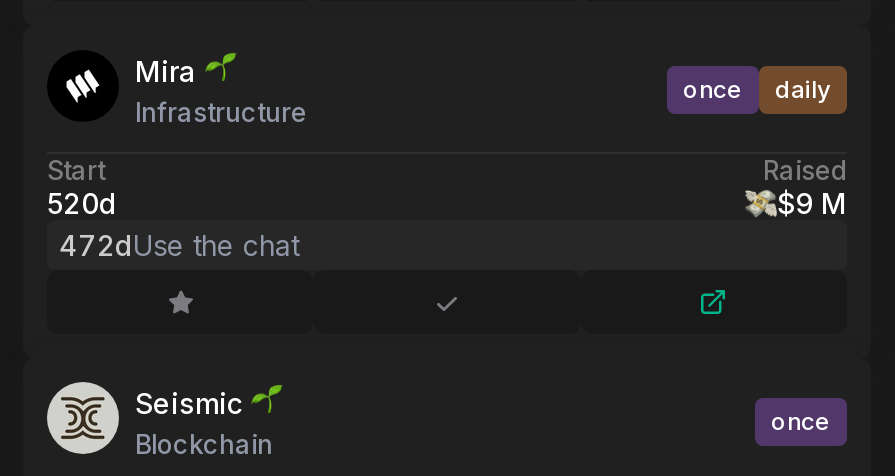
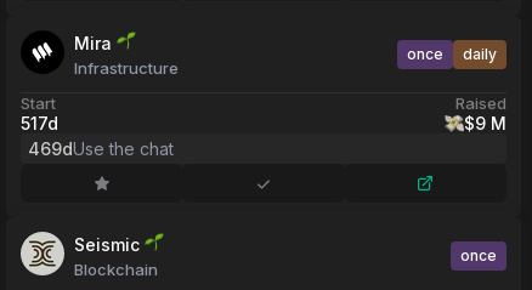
- 520d
+ 517d

- 472dUse the chat
+ 469dUse the chat
